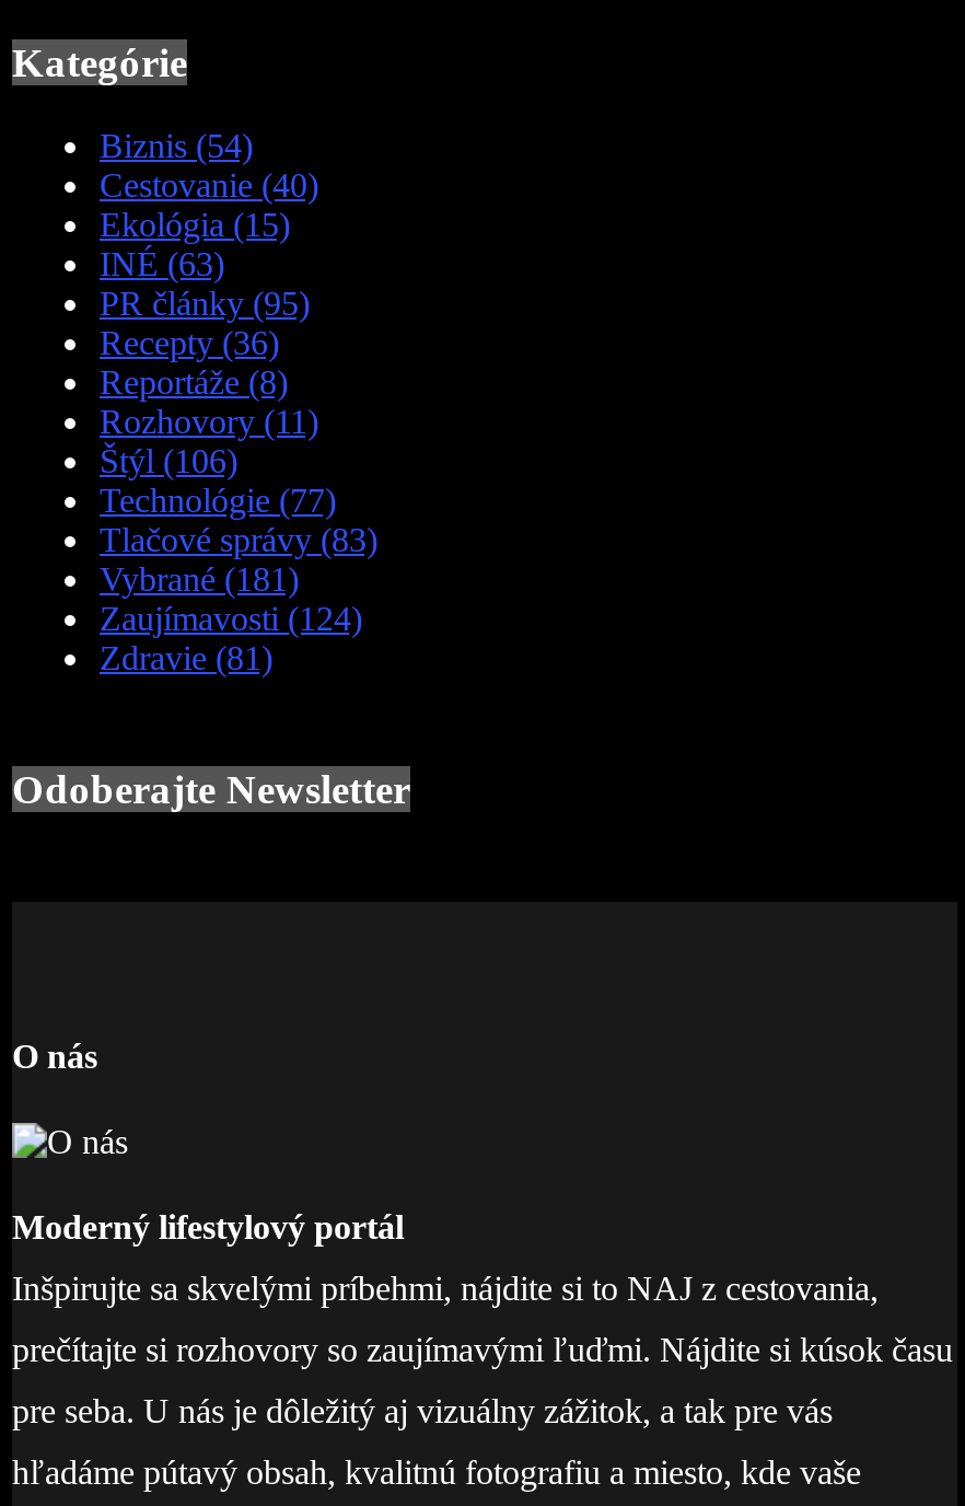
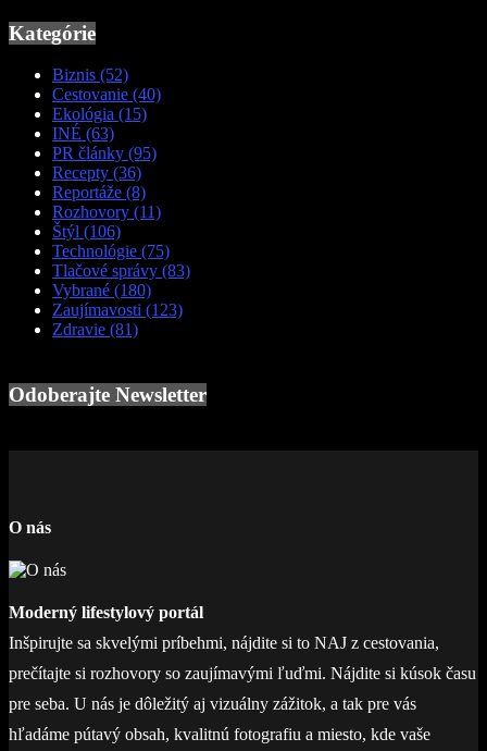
- Biznis (54)
+ Biznis (52)

- Technológie (77)
+ Technológie (75)

- Vybrané (181)
+ Vybrané (180)

- Zaujímavosti (124)
+ Zaujímavosti (123)
